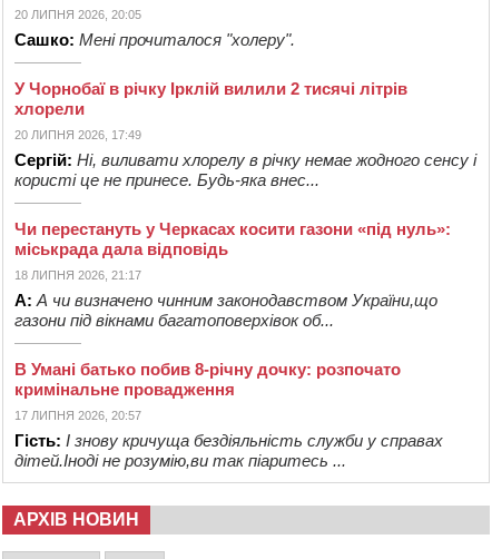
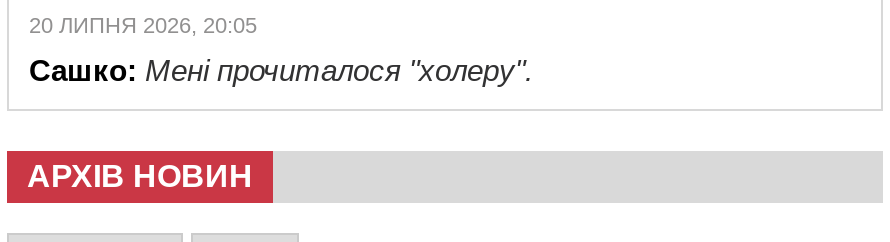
- У Чорнобаї в річку Ірклій вилили 2 тисячі літрів
- хлорели
- 20 ЛИПНЯ 2026, 17:49
- Сергій: Ні, виливати хлорелу в річку немае жодного сенсу і
- користі це не принесе. Будь-яка внес...
- Чи перестануть у Черкасах косити газони «під нуль»:
- міськрада дала відповідь
- 18 ЛИПНЯ 2026, 21:17
- А: А чи визначено чинним законодавством України,що
- газони під вікнами багатоповерхівок об...
- В Умані батько побив 8-річну дочку: розпочато
- кримінальне провадження
- 17 ЛИПНЯ 2026, 20:57
- Гість: І знову кричуща бездіяльність служби у справах
- дітей.Іноді не розумію,ви так піаритесь ...
